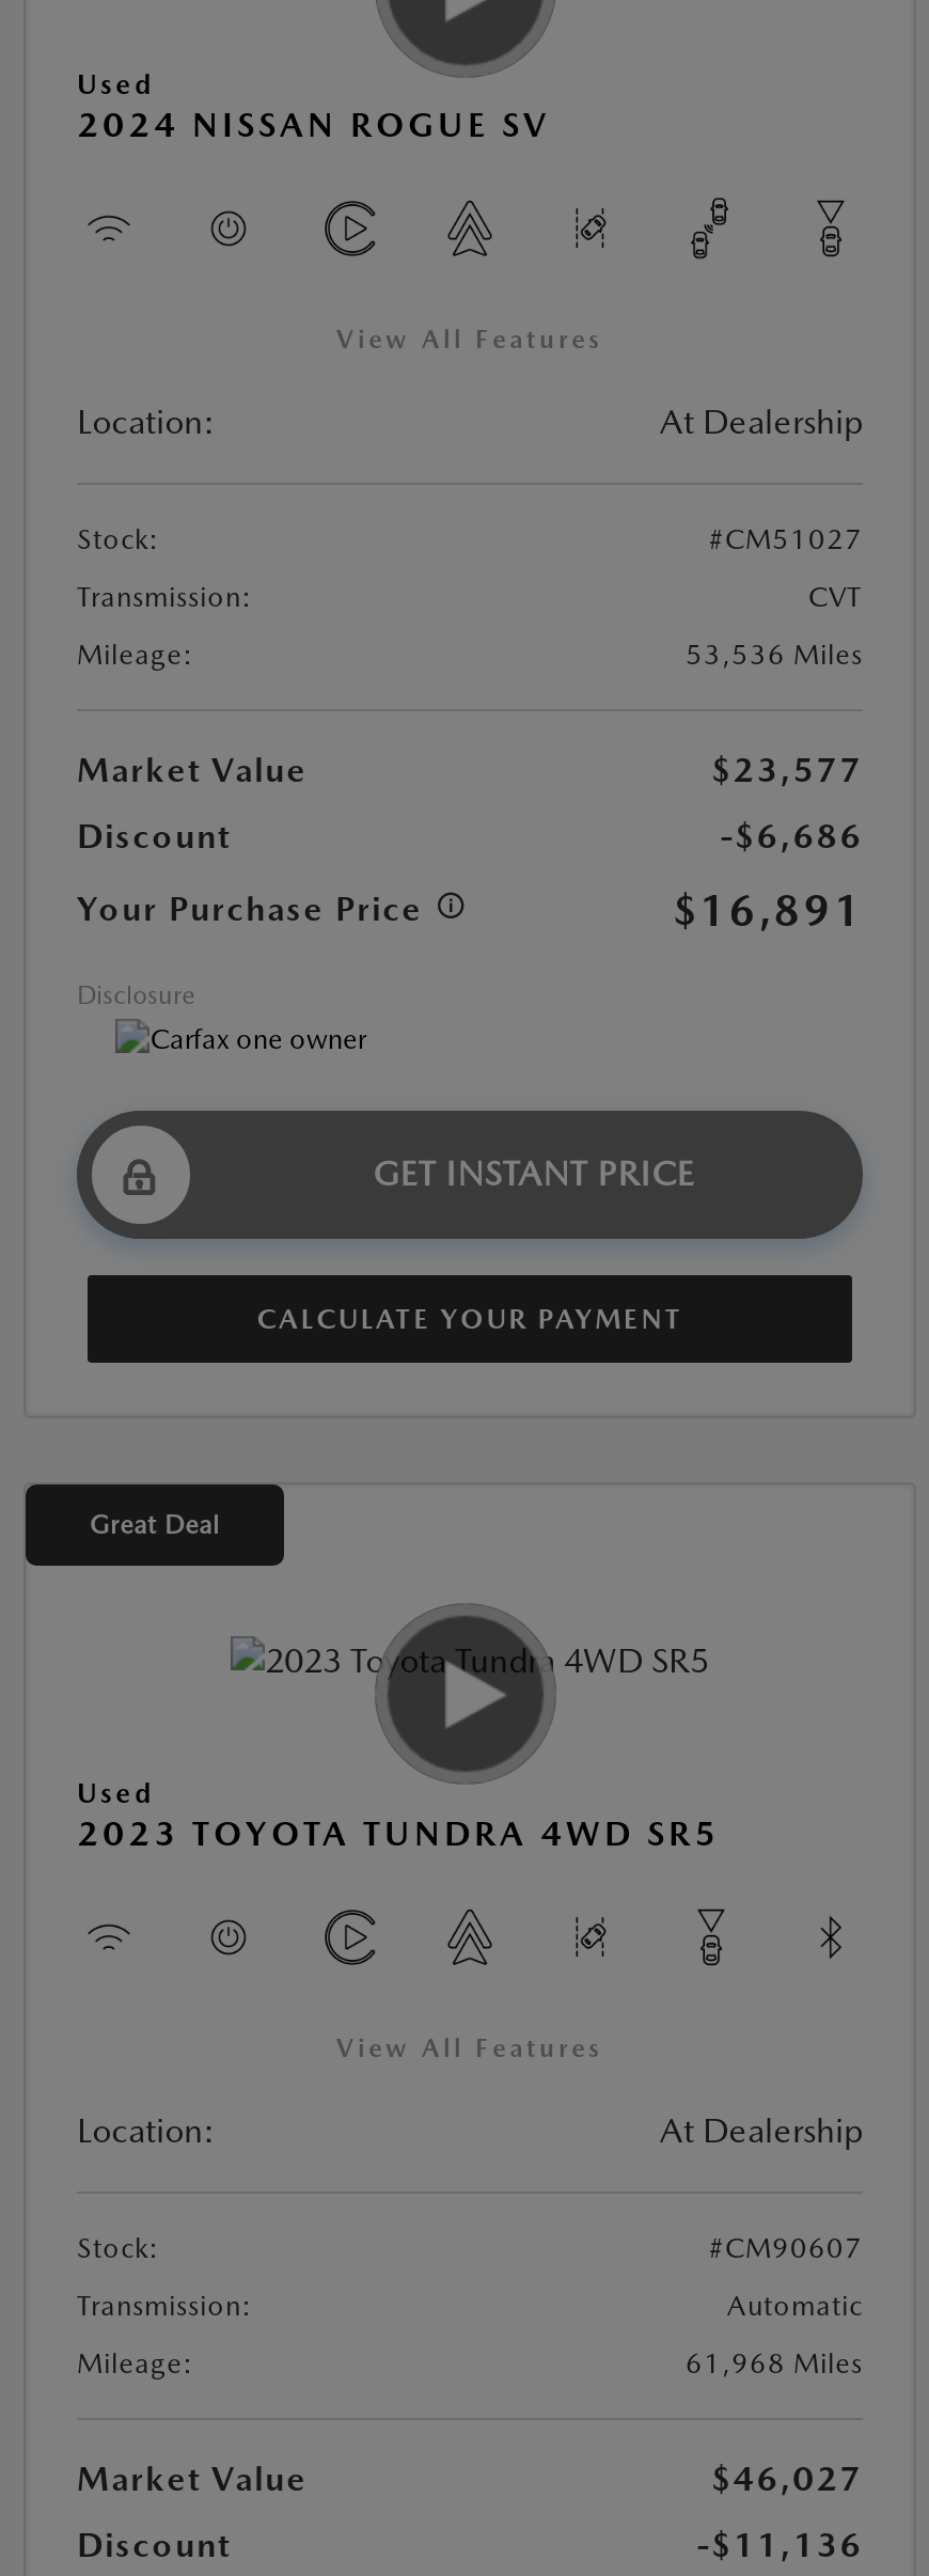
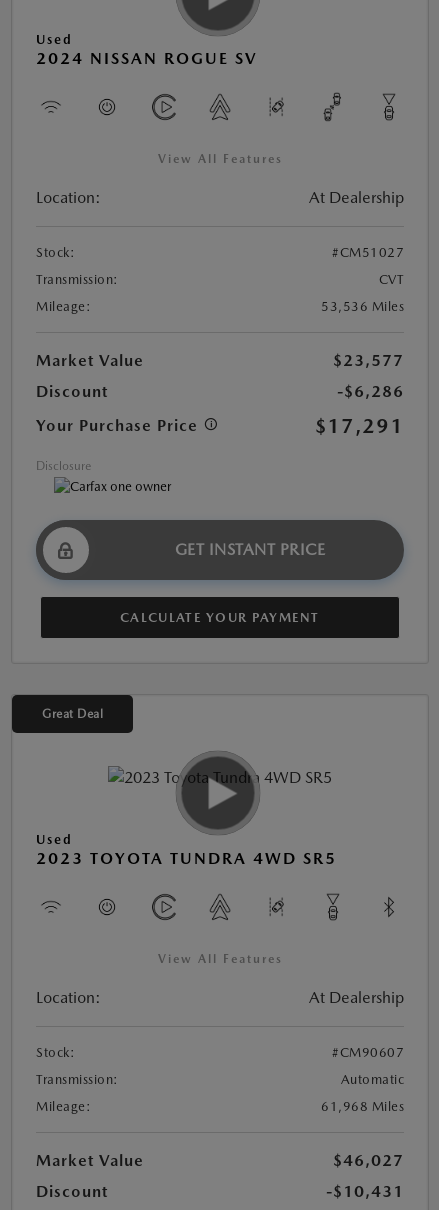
- -$6,686
+ -$6,286

- $16,891
+ $17,291

- -$11,136
+ -$10,431
